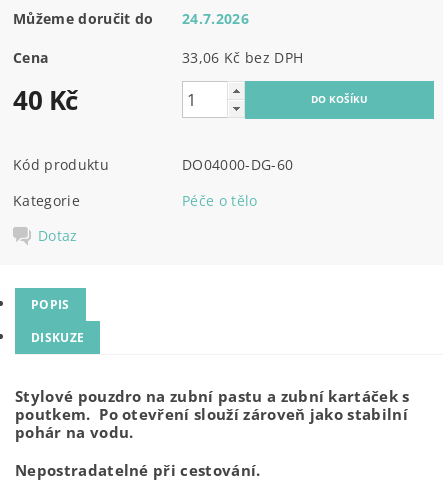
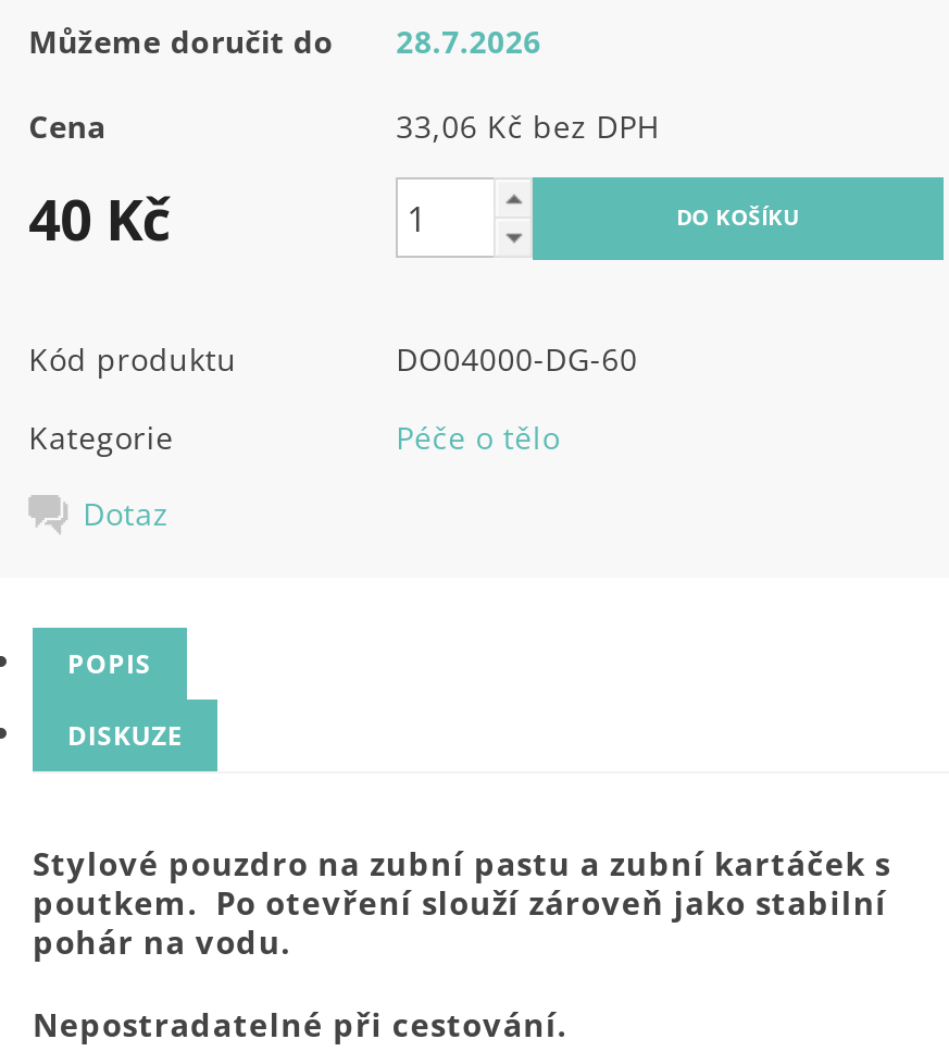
- Můžeme doručit do 24.7.2026
+ Můžeme doručit do 28.7.2026
